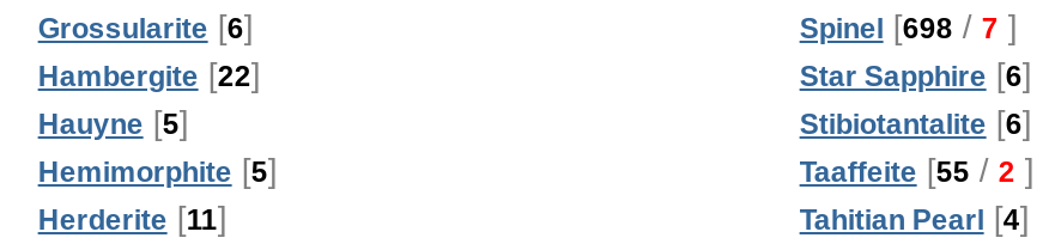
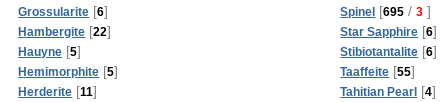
- Spinel [698 / 7 ]
+ Spinel [695 / 3 ]

- Taaffeite [55 / 2 ]
+ Taaffeite [55]
